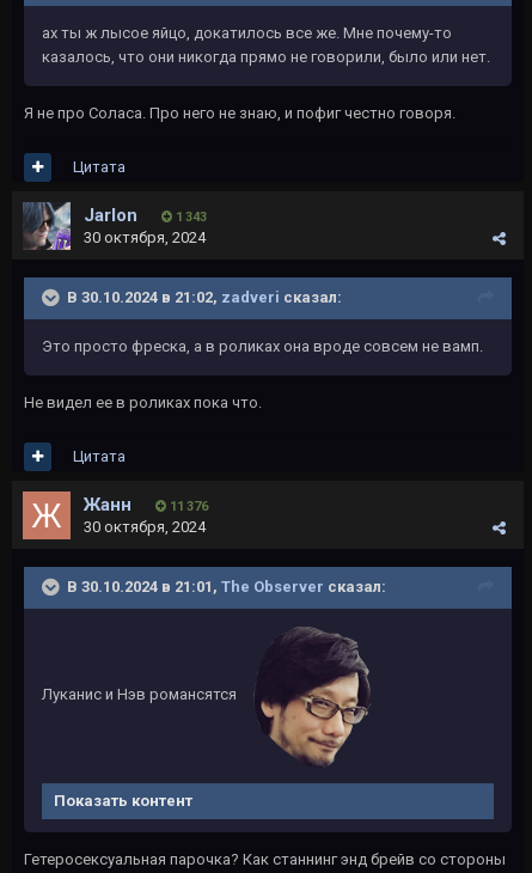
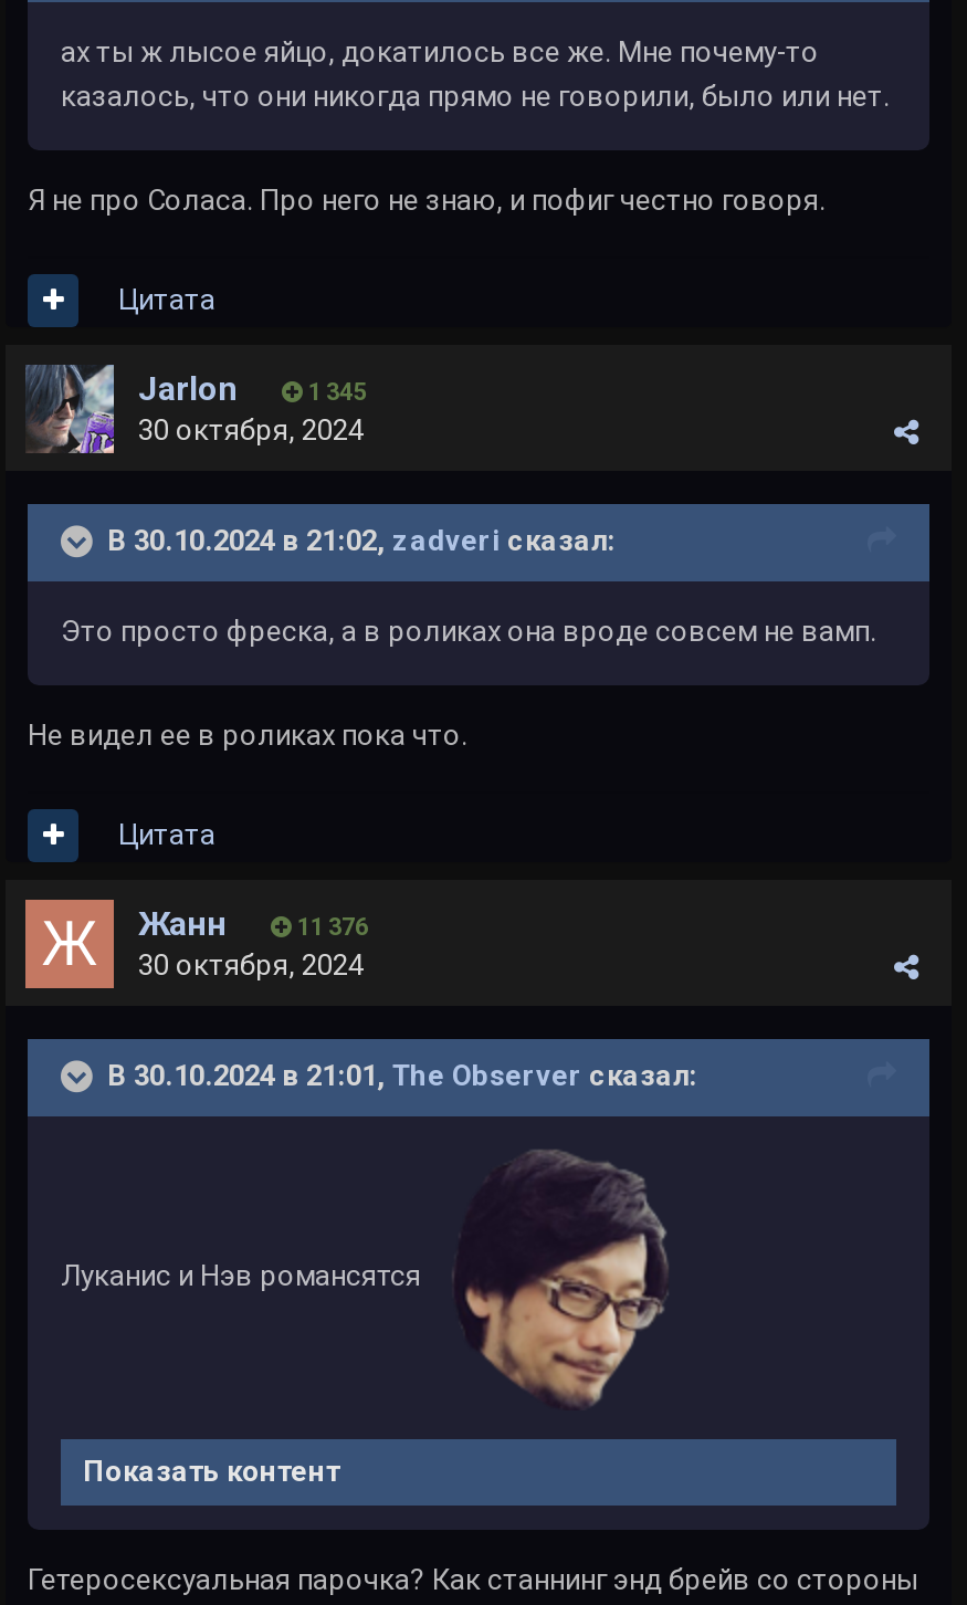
- 1 343
+ 1 345
